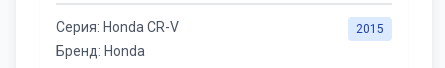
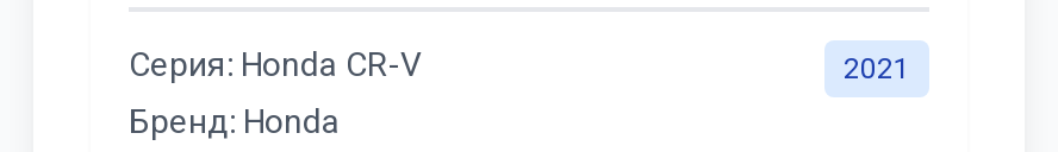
- 2015
+ 2021
